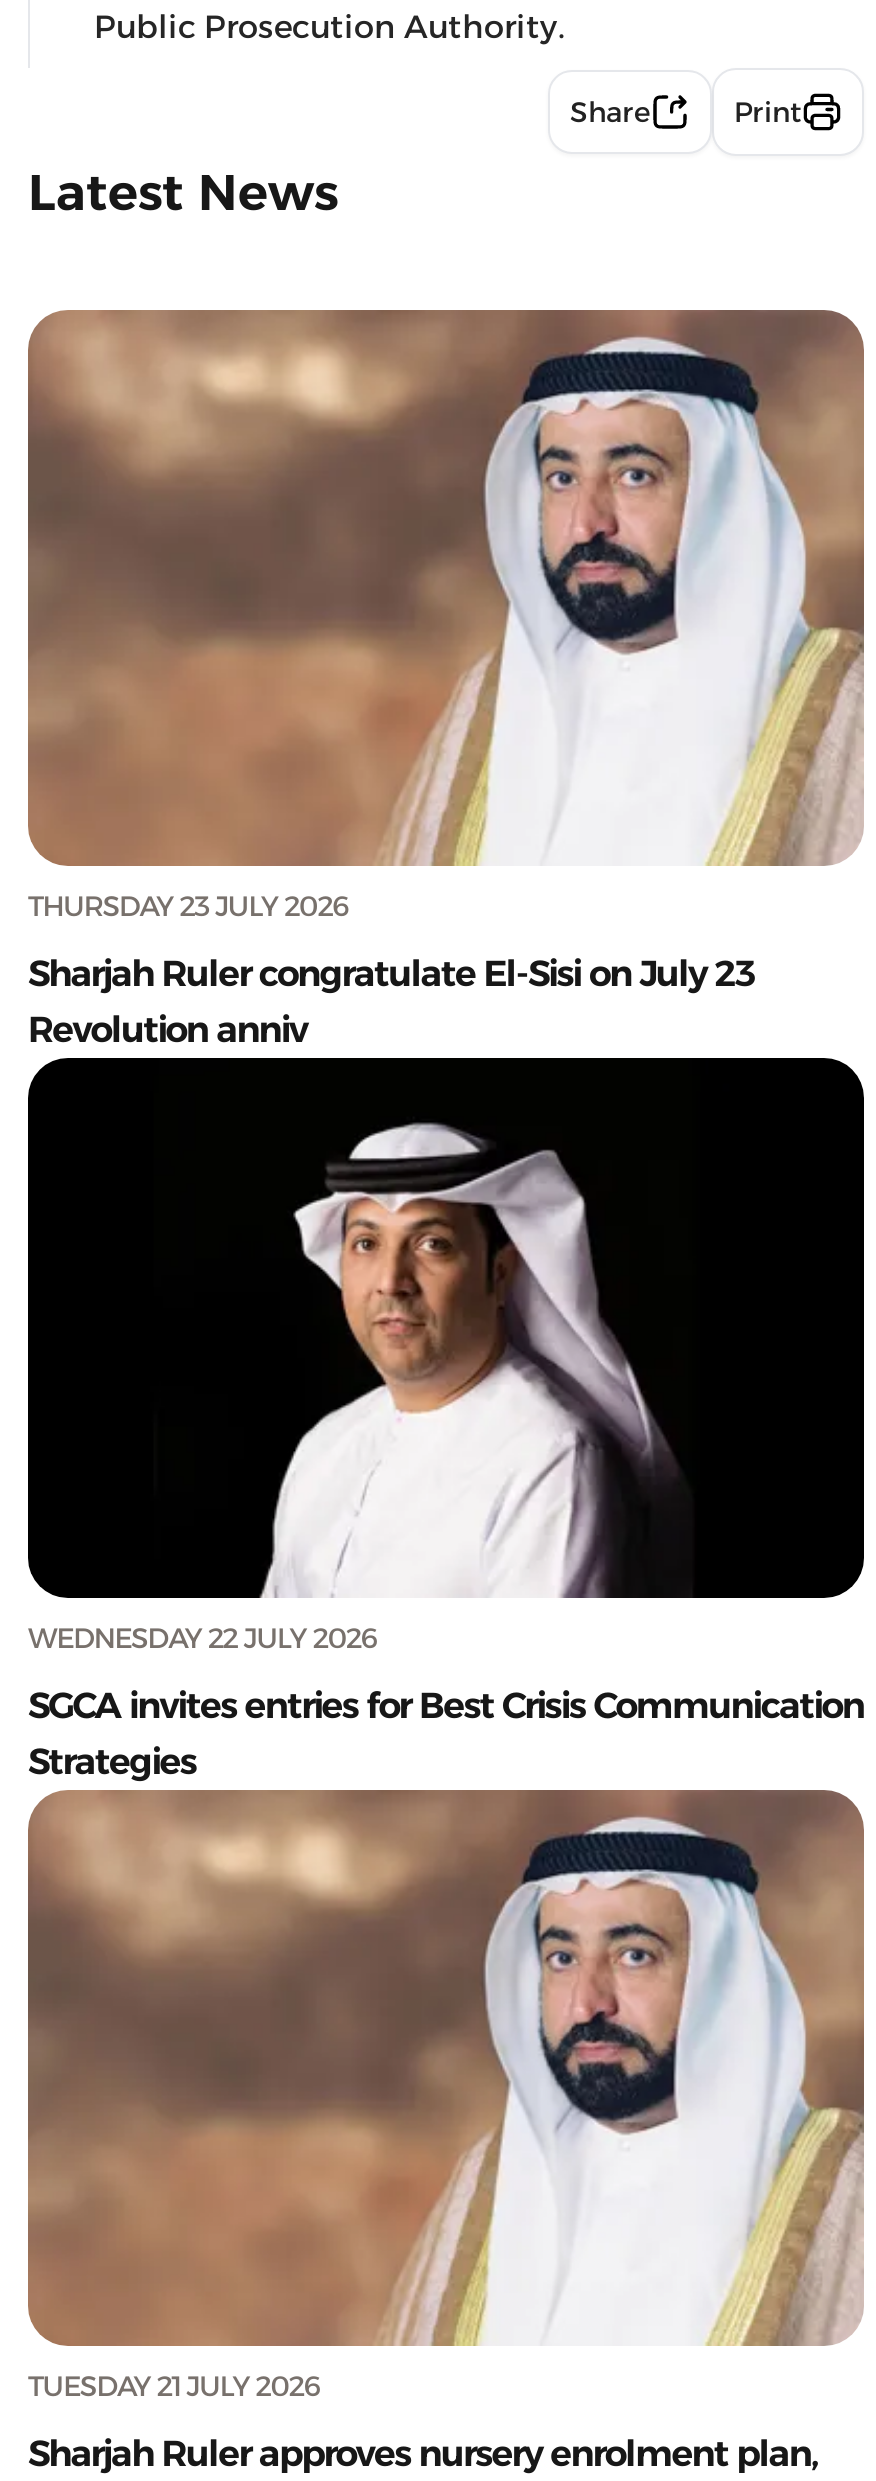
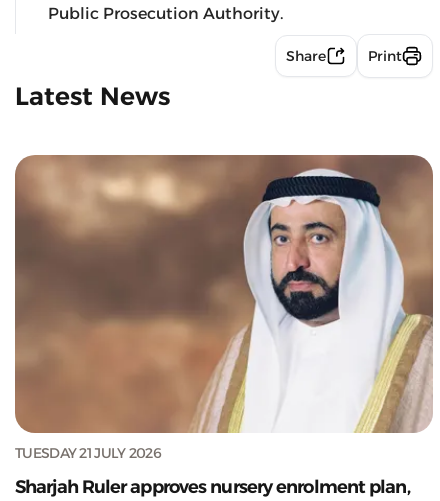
- THURSDAY 23 JULY 2026
- Sharjah Ruler congratulate El-Sisi on July 23
- Revolution anniv

- [image]
- WEDNESDAY 22 JULY 2026
- SGCA invites entries for Best Crisis Communication
- Strategies
